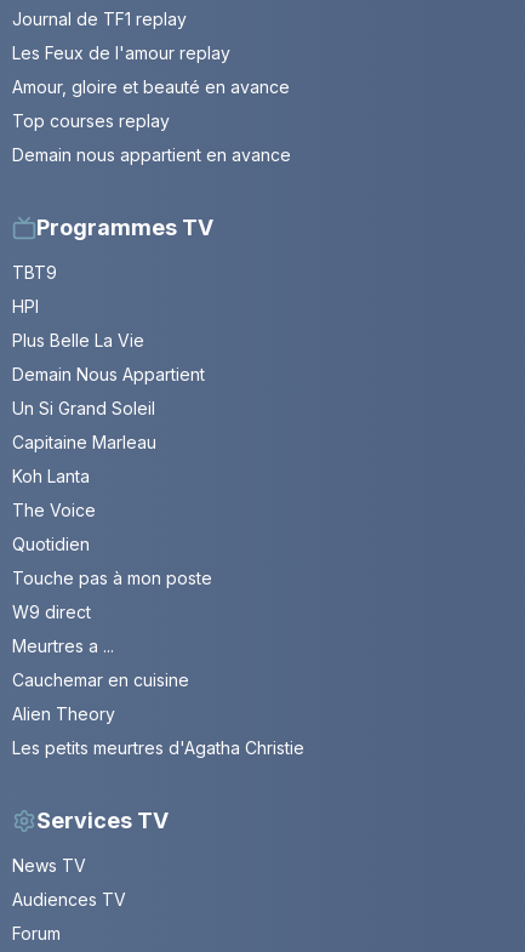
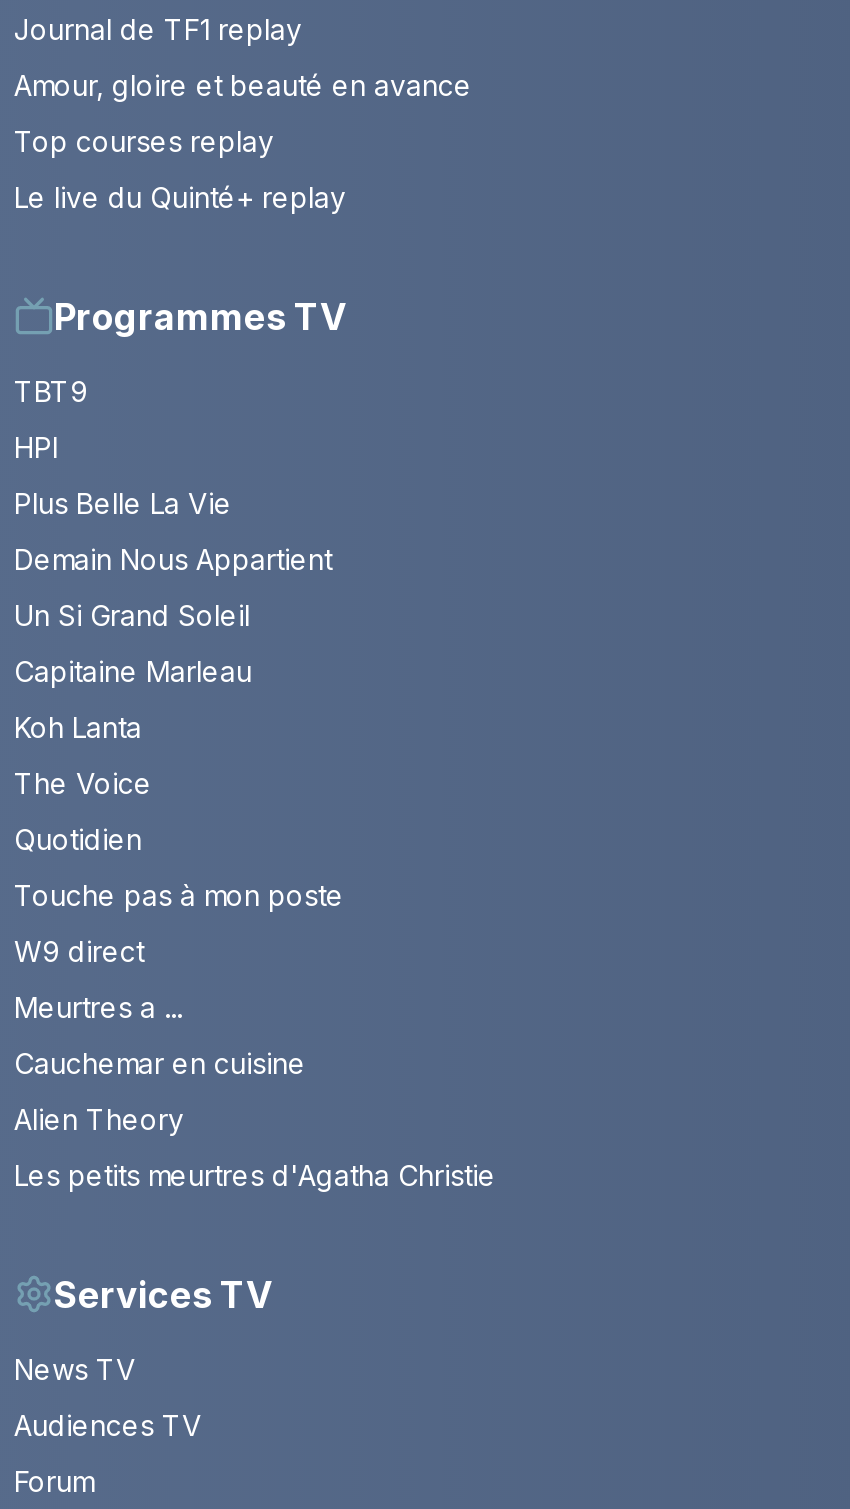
- Les Feux de l'amour replay

- Demain nous appartient en avance
+ Le live du Quinté+ replay
